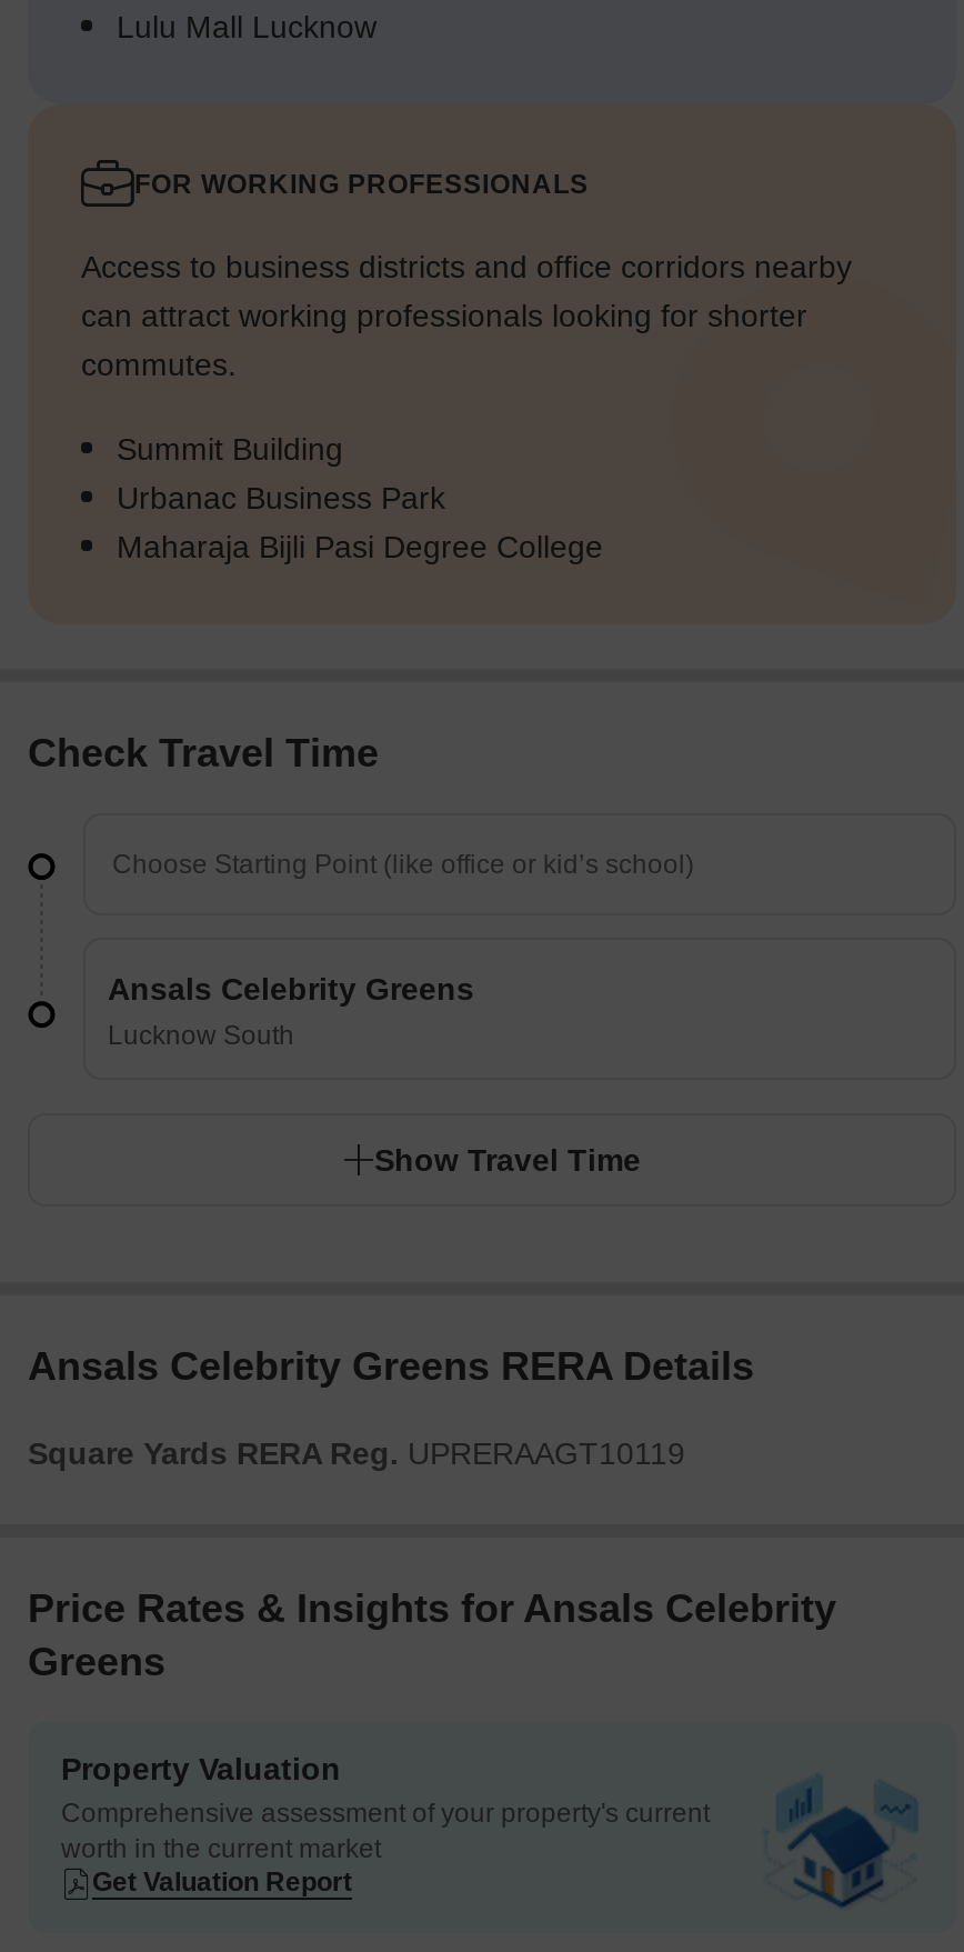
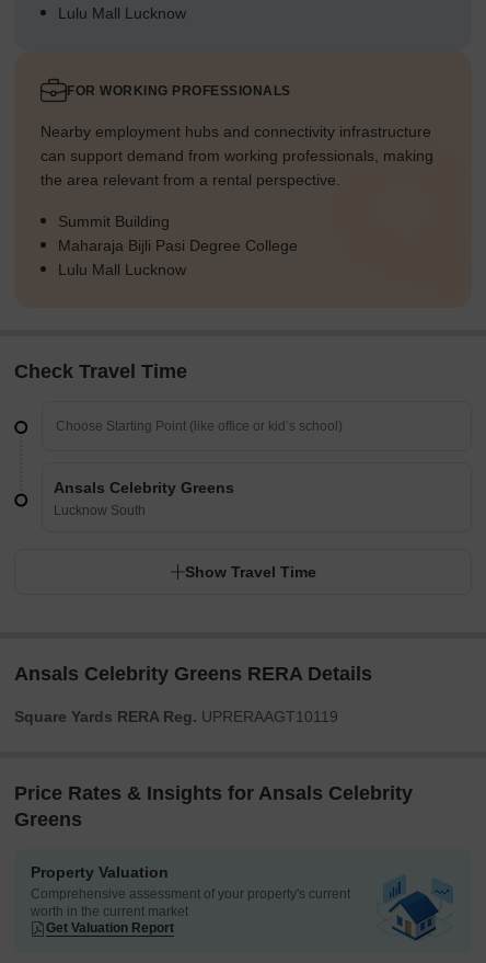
- Access to business districts and office corridors nearby
- can attract working professionals looking for shorter
- commutes.
+ Nearby employment hubs and connectivity infrastructure
+ can support demand from working professionals, making
+ the area relevant from a rental perspective.

- Urbanac Business Park

moved up: Maharaja Bijli Pasi Degree College

+ Lulu Mall Lucknow
